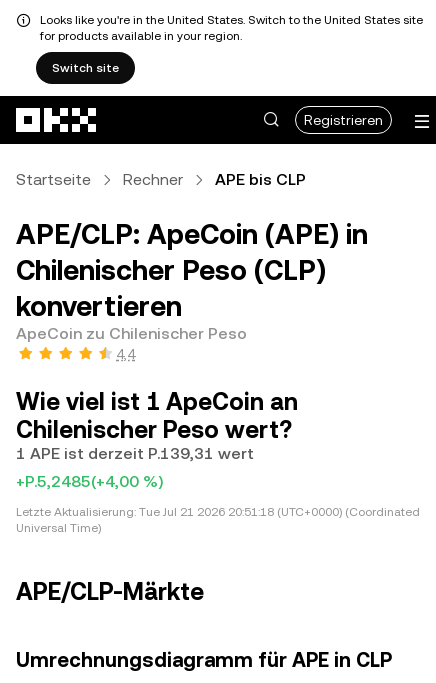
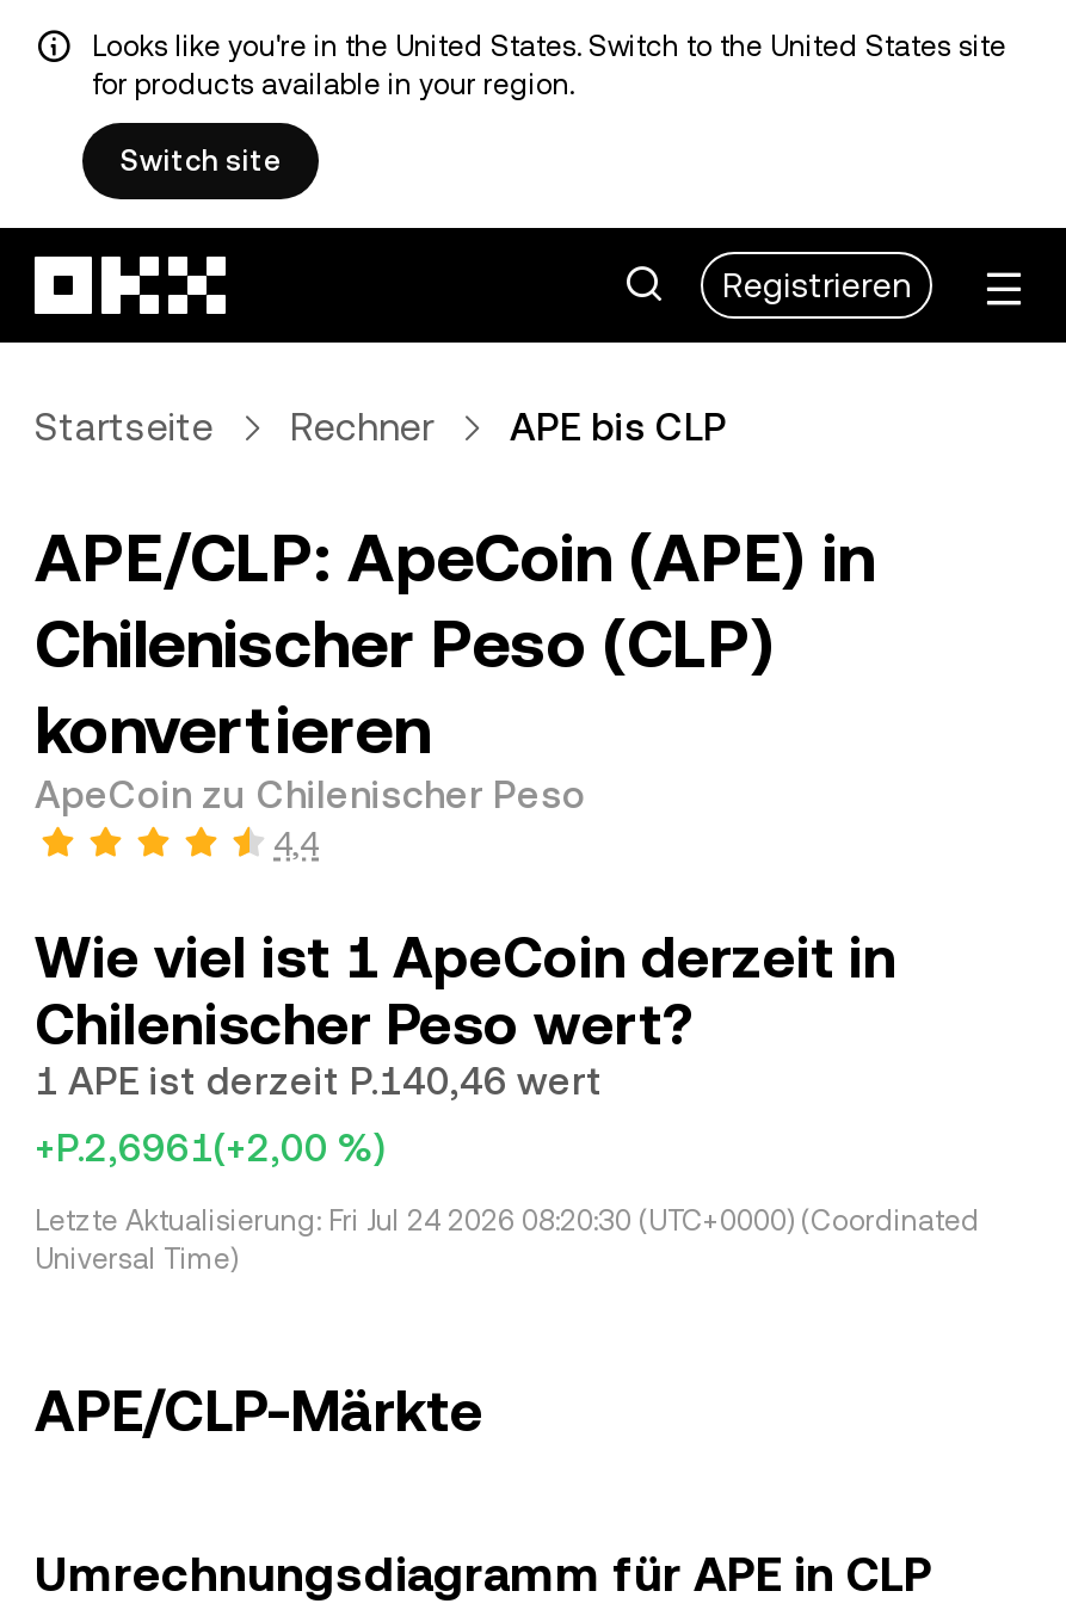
- Wie viel ist 1 ApeCoin an
+ Wie viel ist 1 ApeCoin derzeit in

- 1 APE ist derzeit P.139,31 wert
+ 1 APE ist derzeit P.140,46 wert

- +P.5,2485(+4,00 %)
+ +P.2,6961(+2,00 %)

- Letzte Aktualisierung: Tue Jul 21 2026 20:51:18 (UTC+0000) (Coordinated
+ Letzte Aktualisierung: Fri Jul 24 2026 08:20:30 (UTC+0000) (Coordinated
